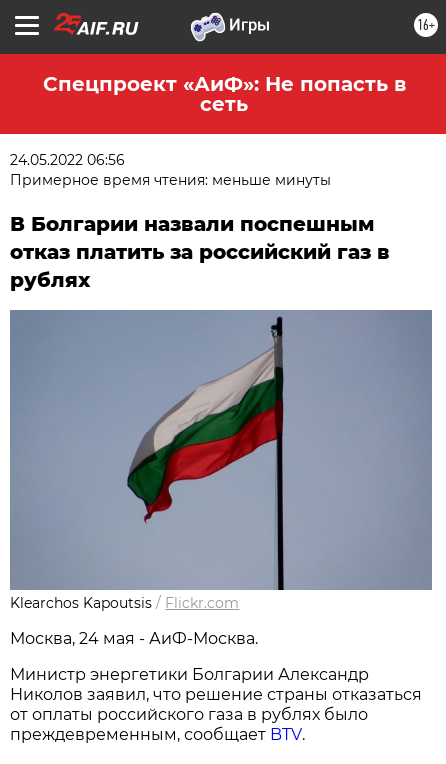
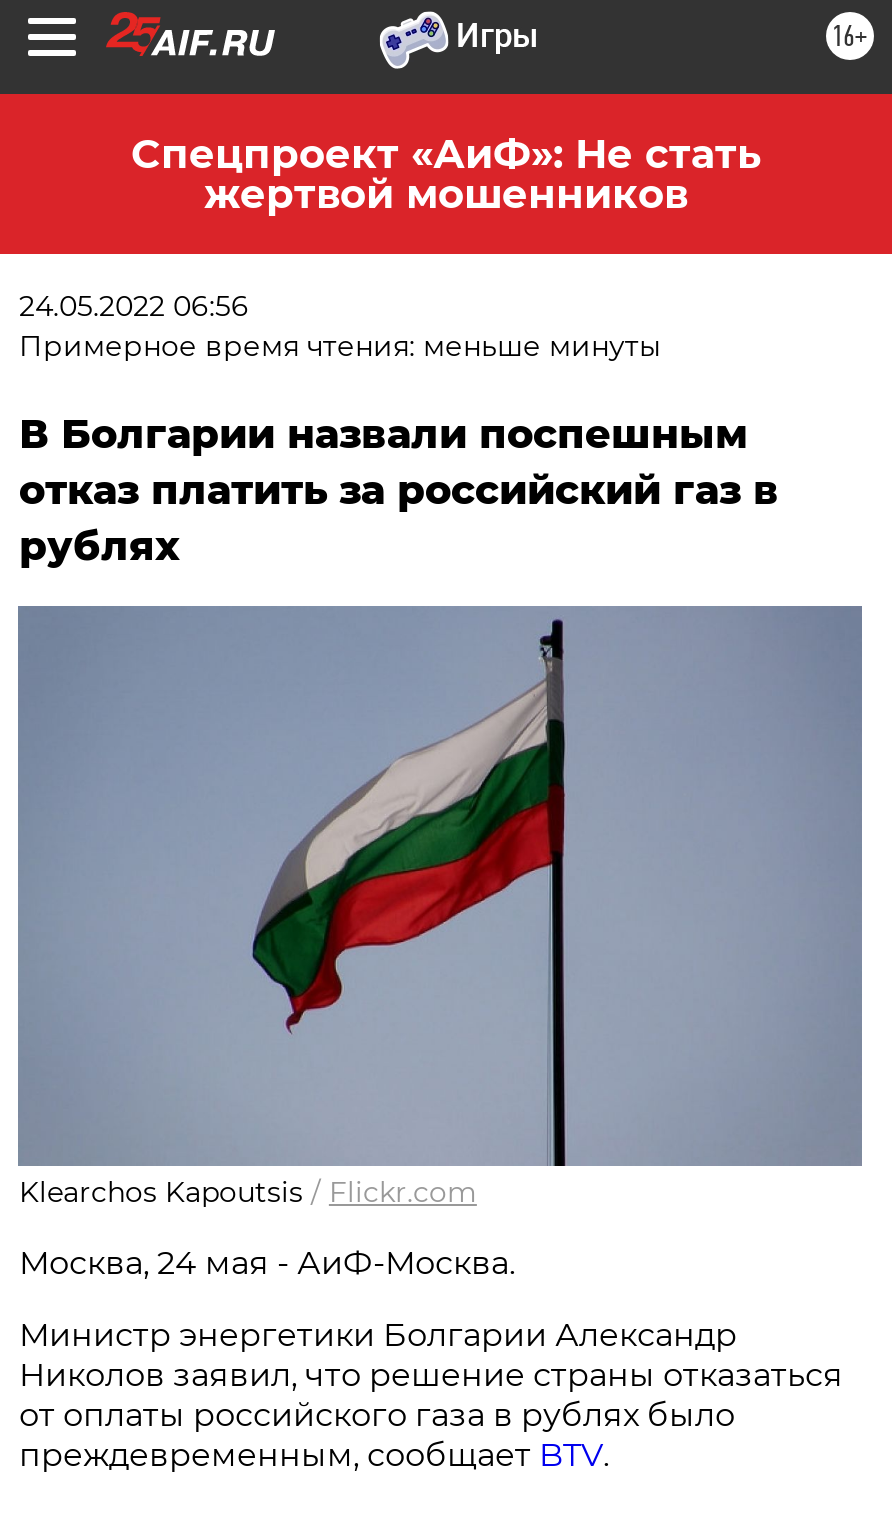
- Спецпроект «АиФ»: Не попасть в
- сеть
+ Спецпроект «АиФ»: Не стать
+ жертвой мошенников
